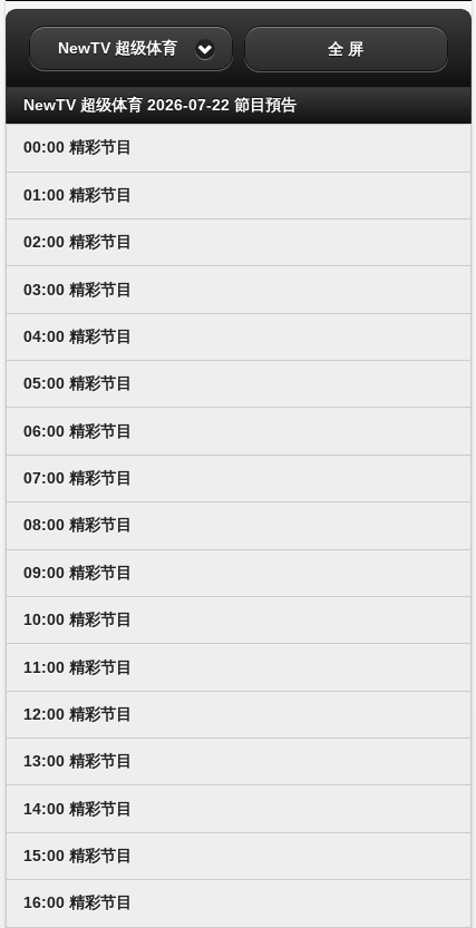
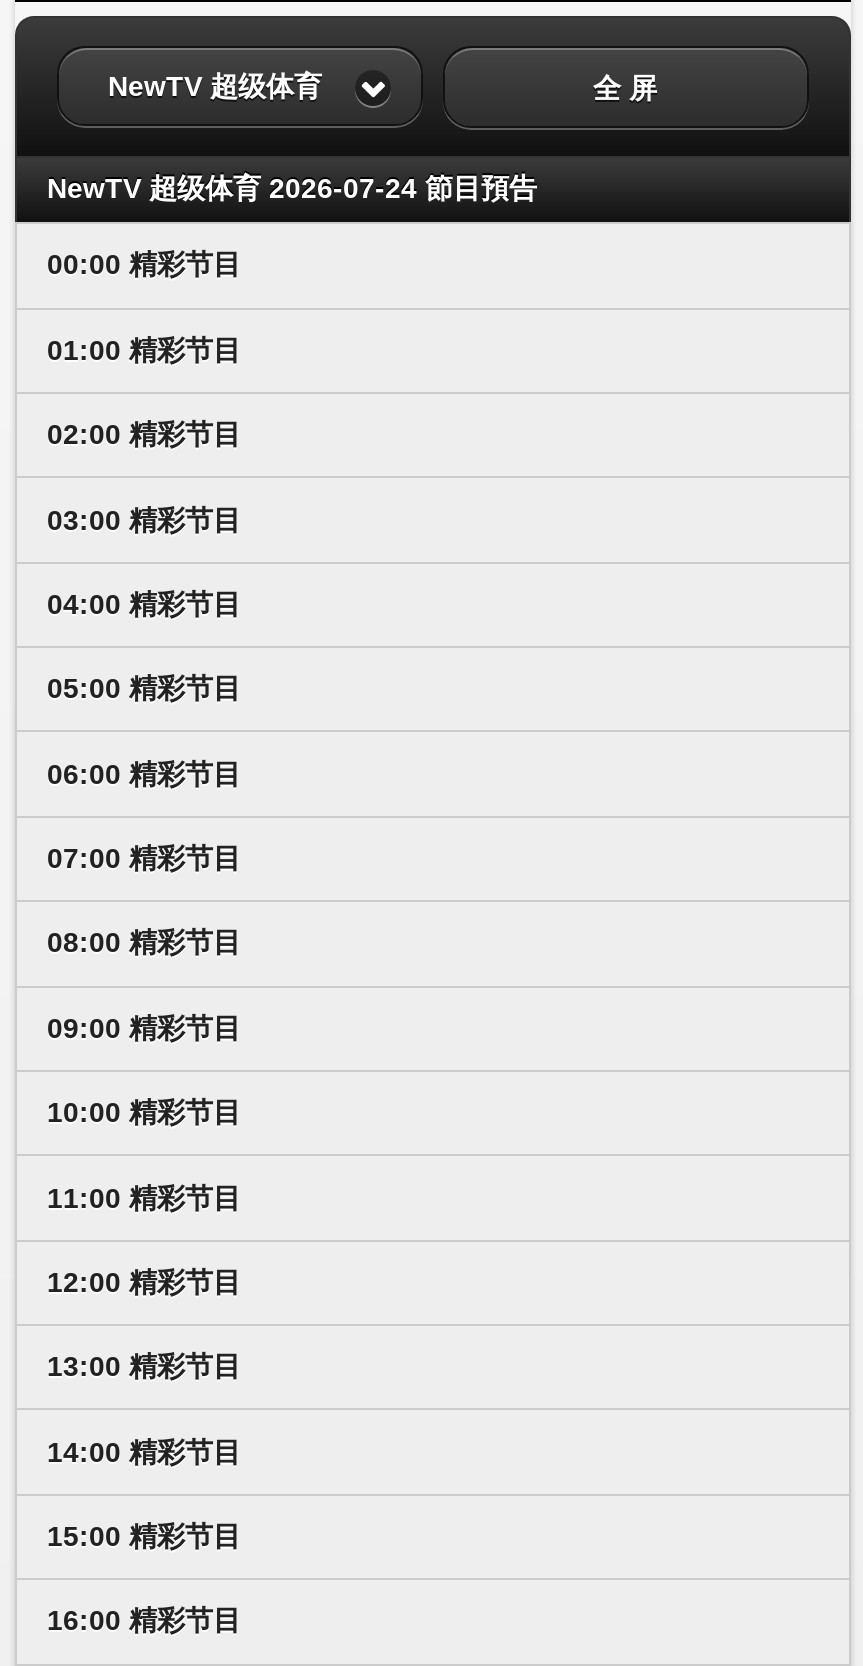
- NewTV 超级体育 2026-07-22 節目預告
+ NewTV 超级体育 2026-07-24 節目預告
